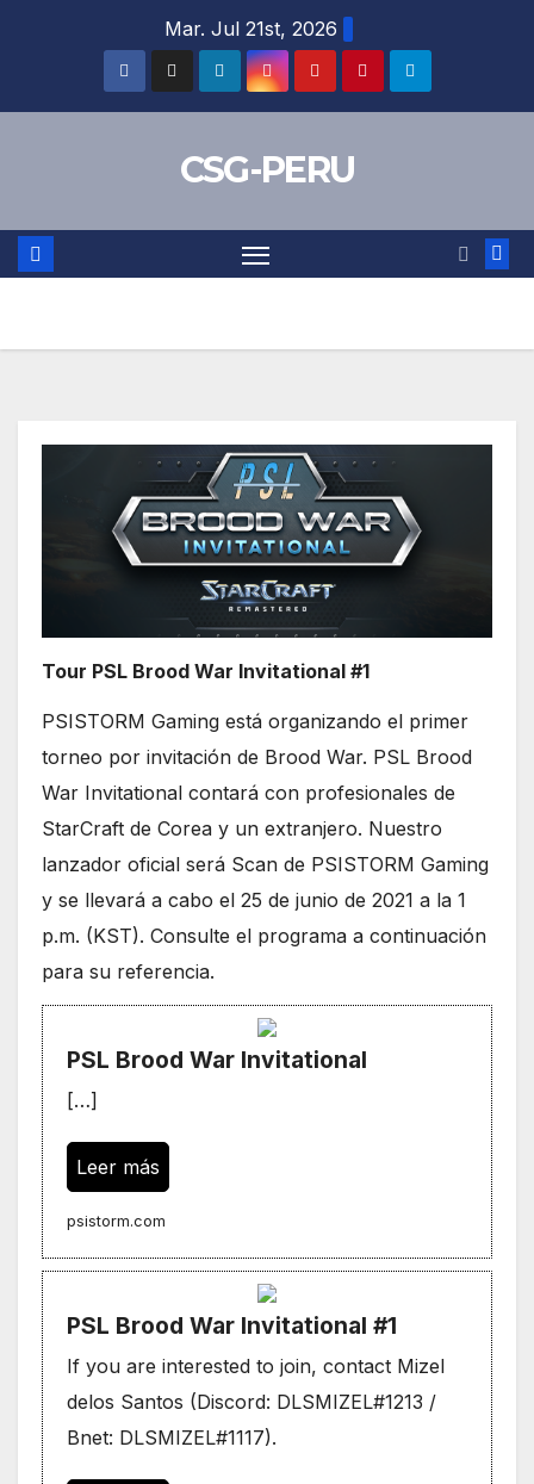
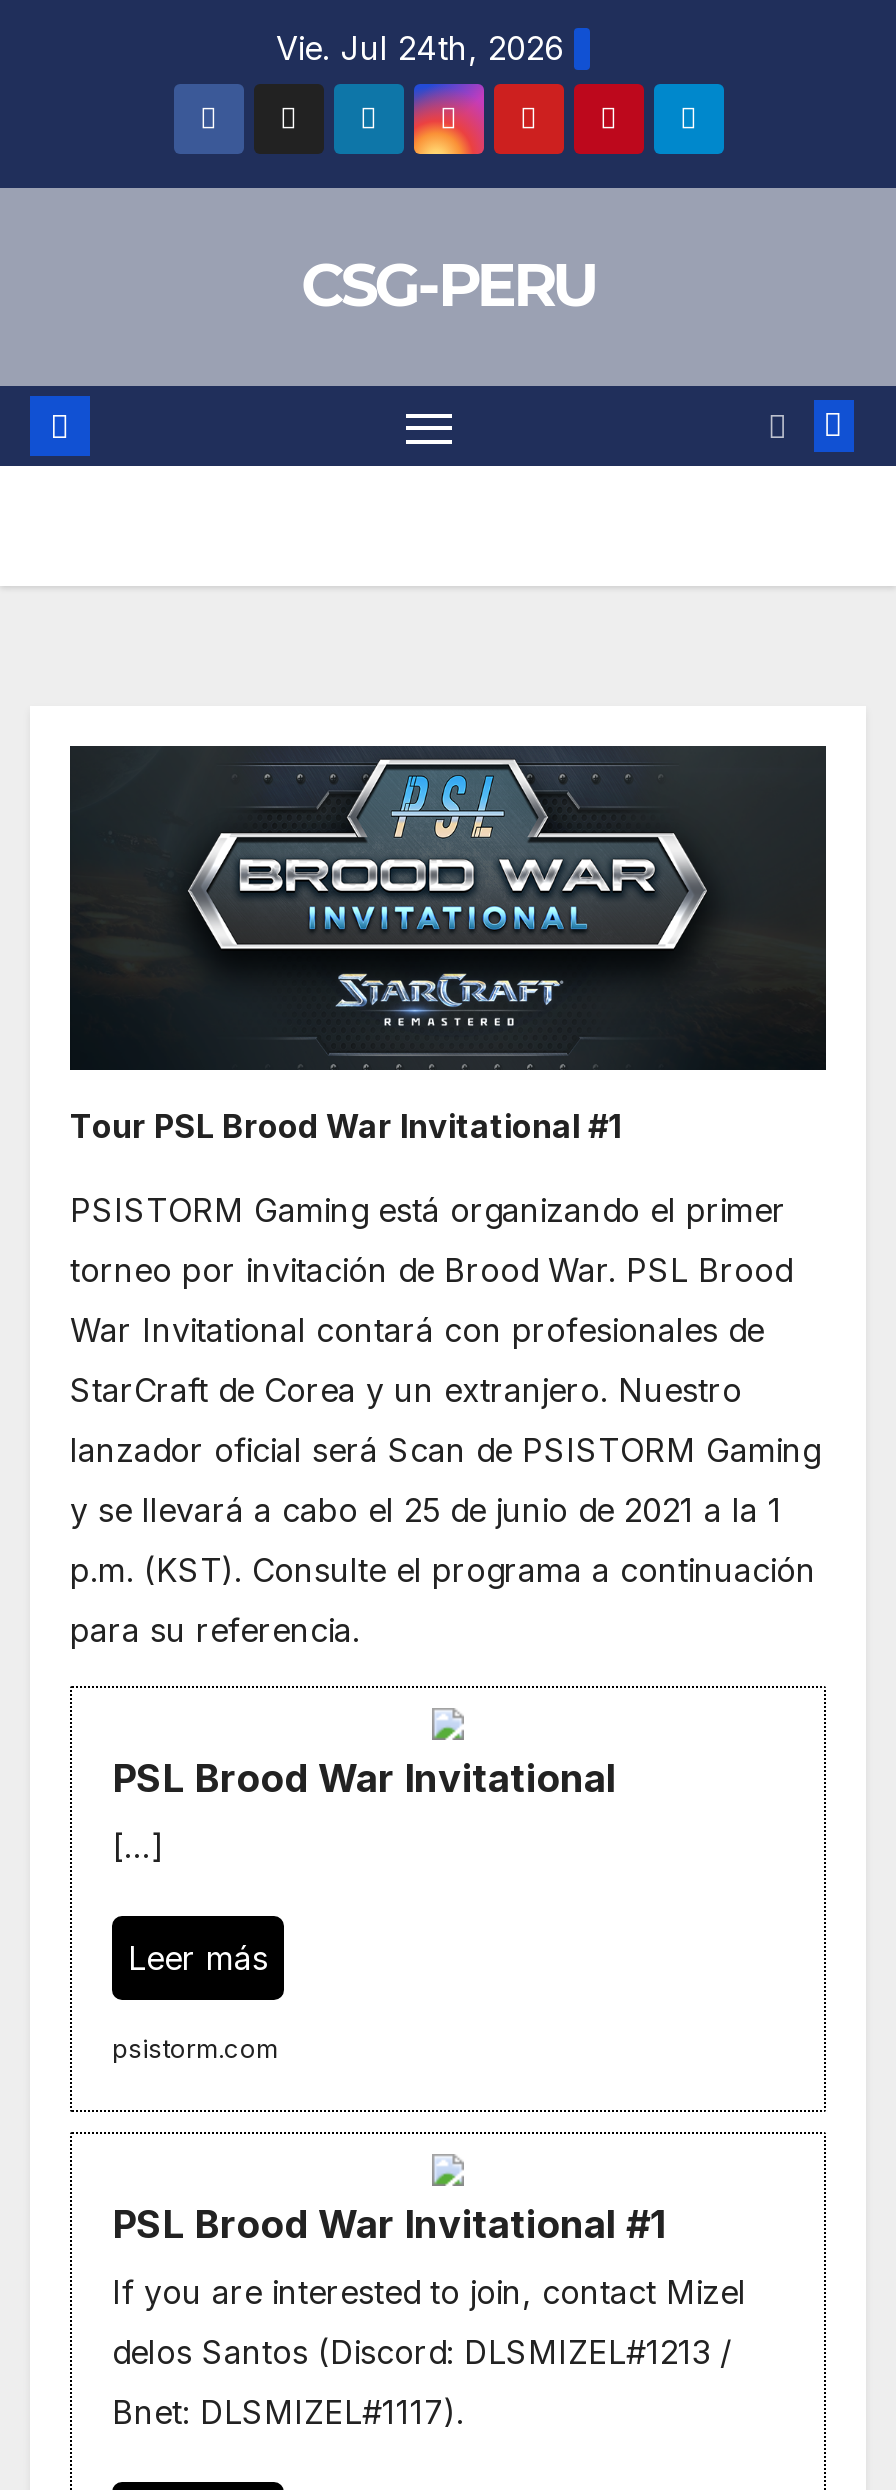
- Mar. Jul 21st, 2026
+ Vie. Jul 24th, 2026
